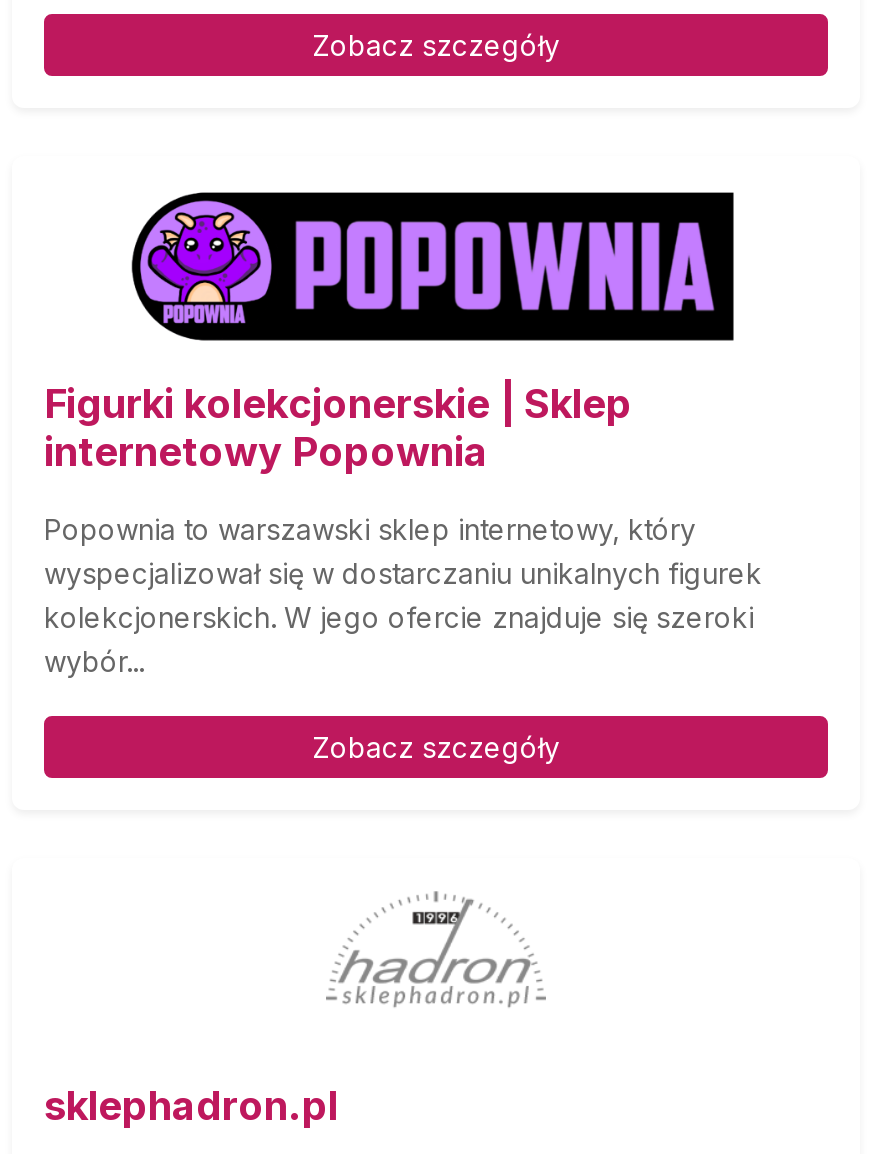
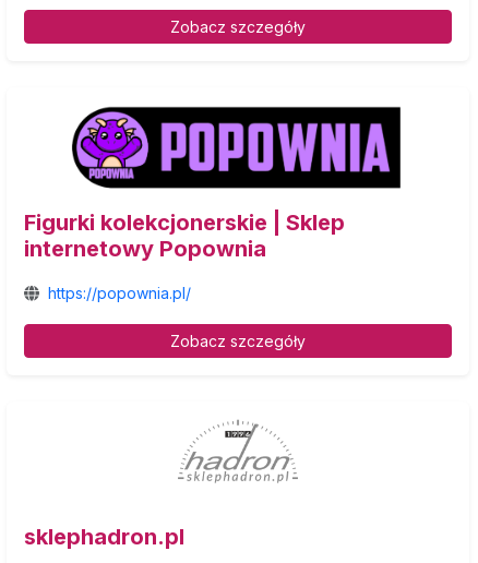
- Popownia to warszawski sklep internetowy, który
- wyspecjalizował się w dostarczaniu unikalnych figurek
- kolekcjonerskich. W jego ofercie znajduje się szeroki
- wybór...
+ https://popownia.pl/
